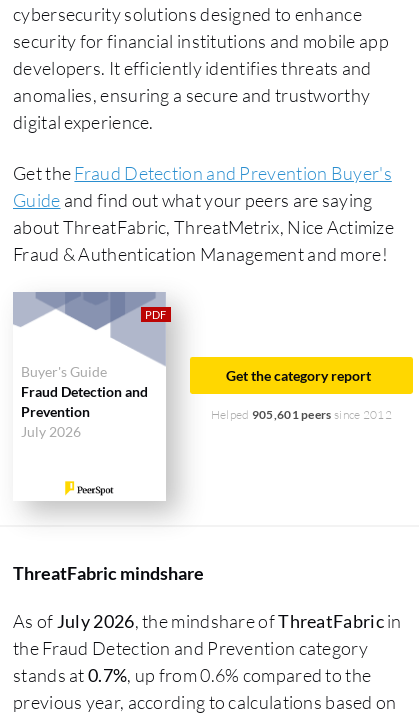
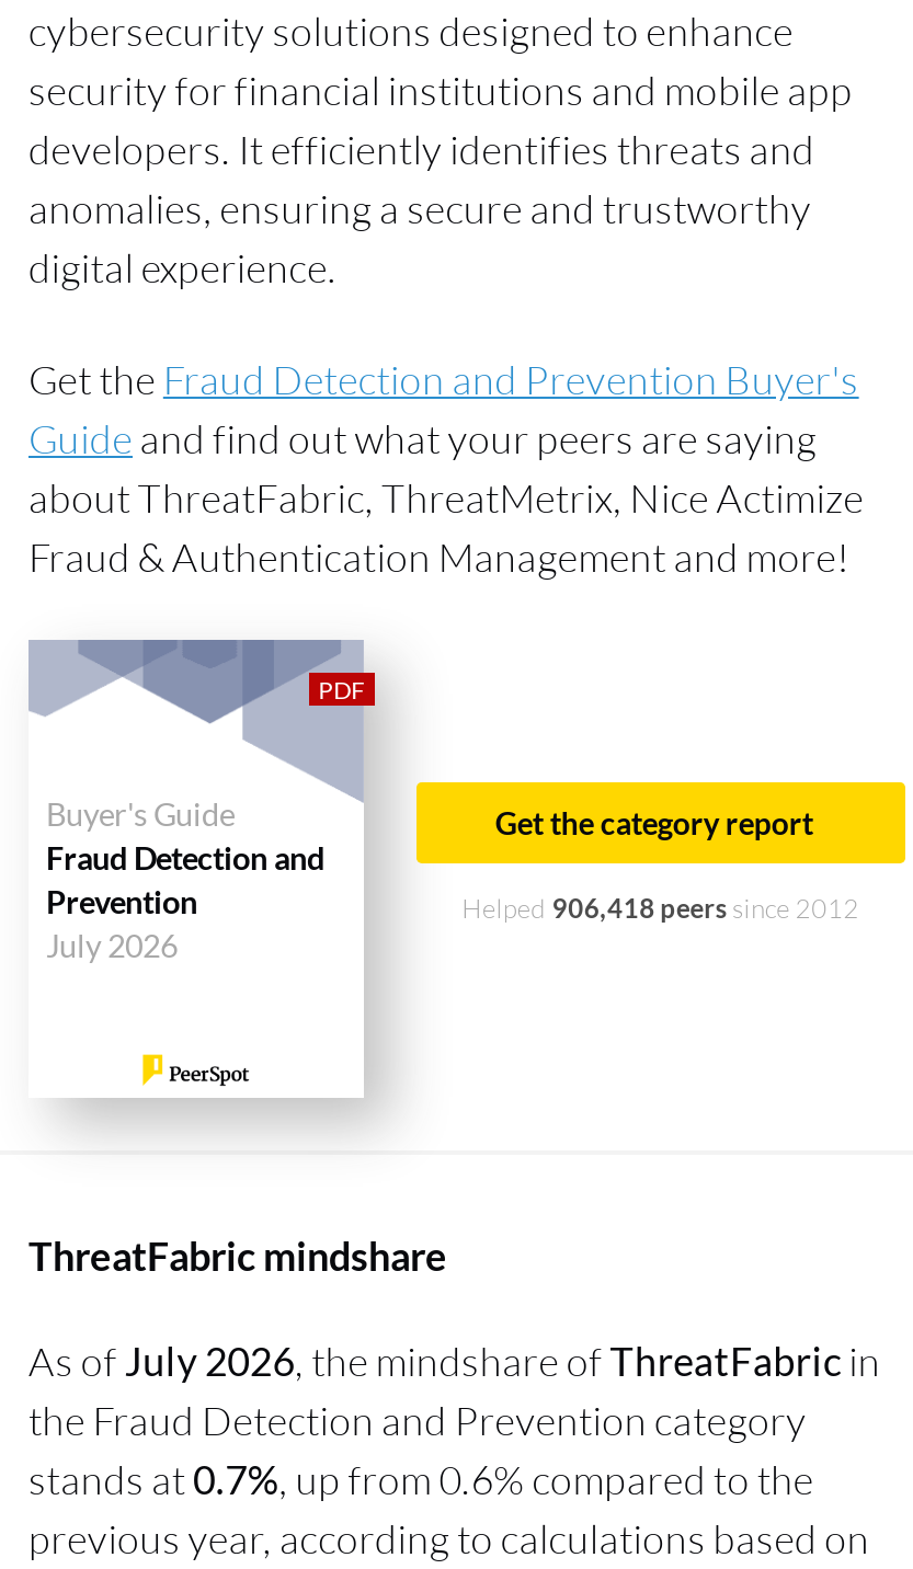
- Helped 905,601 peers since 2012
+ Helped 906,418 peers since 2012
